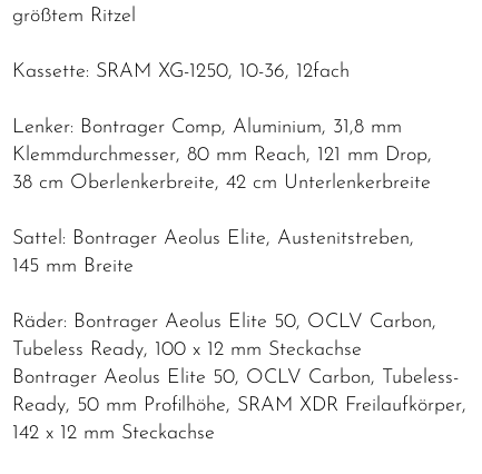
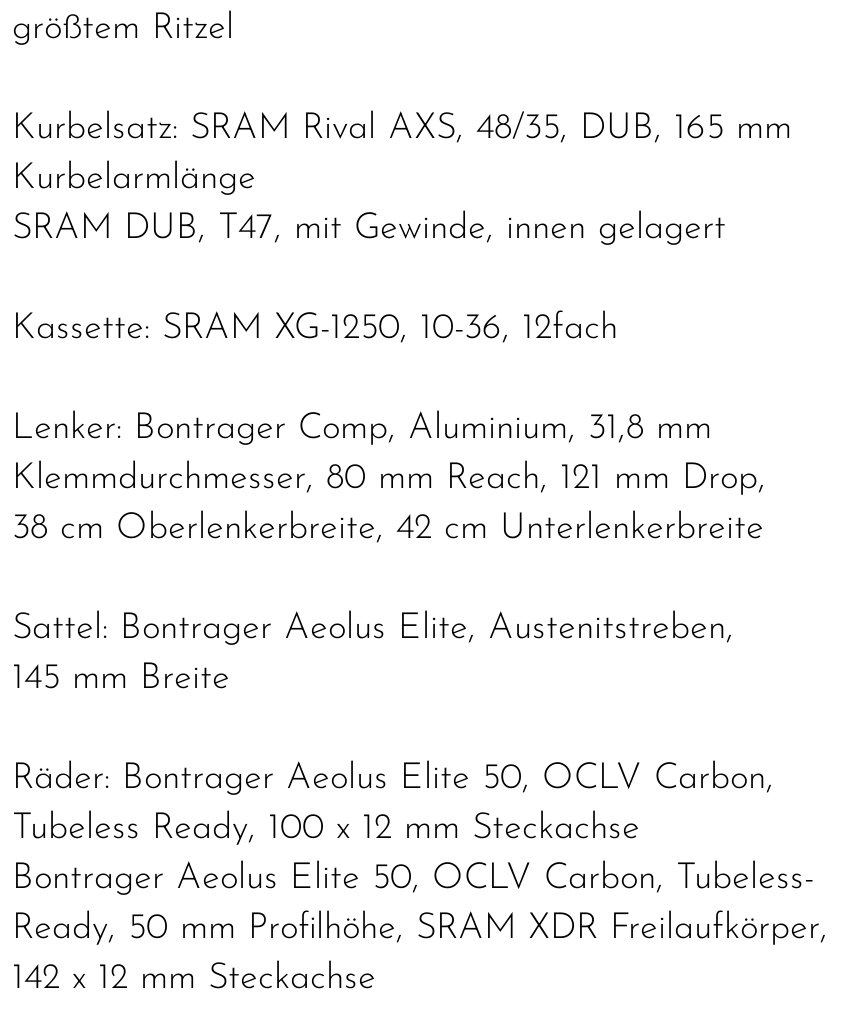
+ Kurbelsatz: SRAM Rival AXS, 48/35, DUB, 165 mm
+ Kurbelarmlänge
+ SRAM DUB, T47, mit Gewinde, innen gelagert
